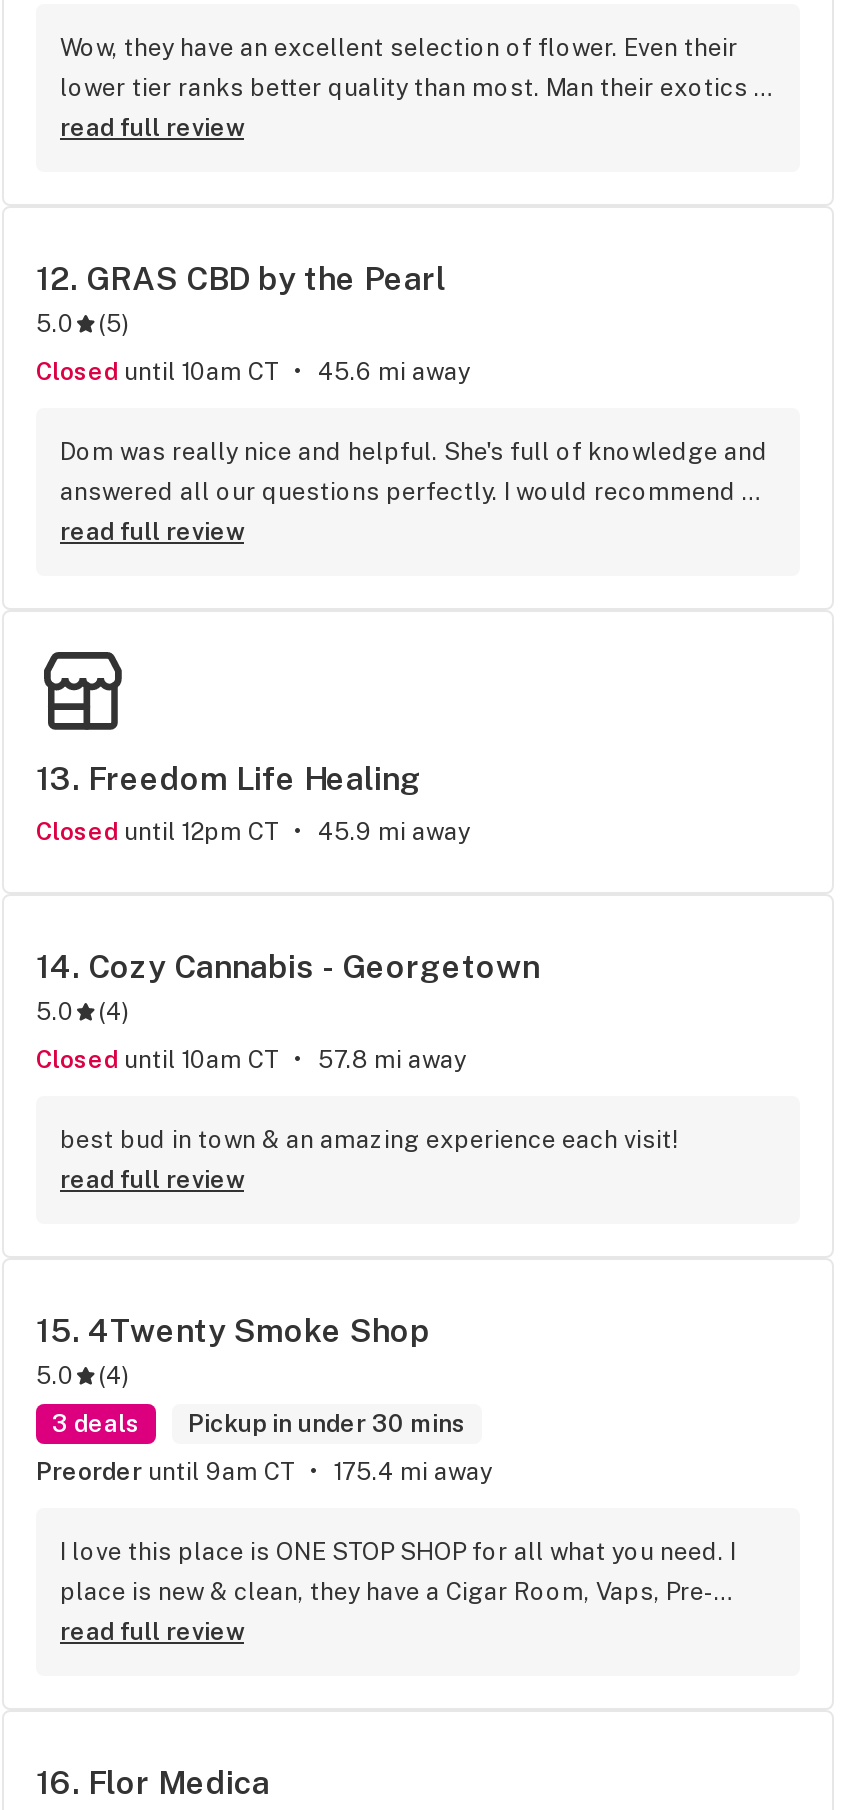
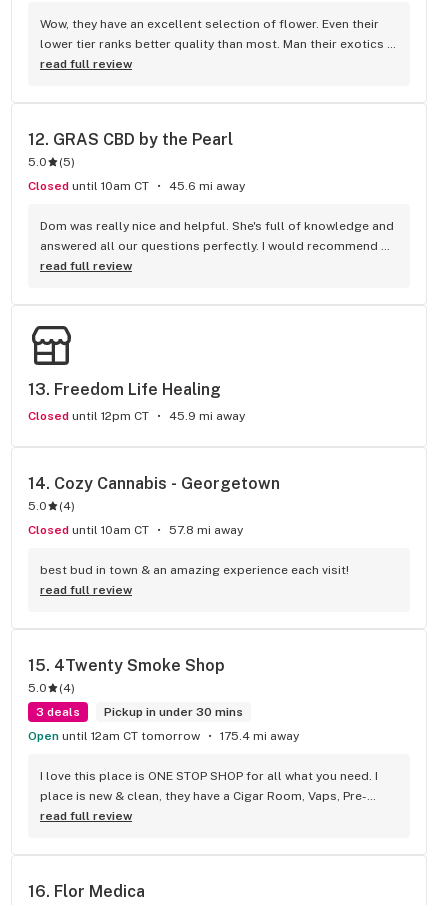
- Preorder until 9am CT
+ Open until 12am CT tomorrow
